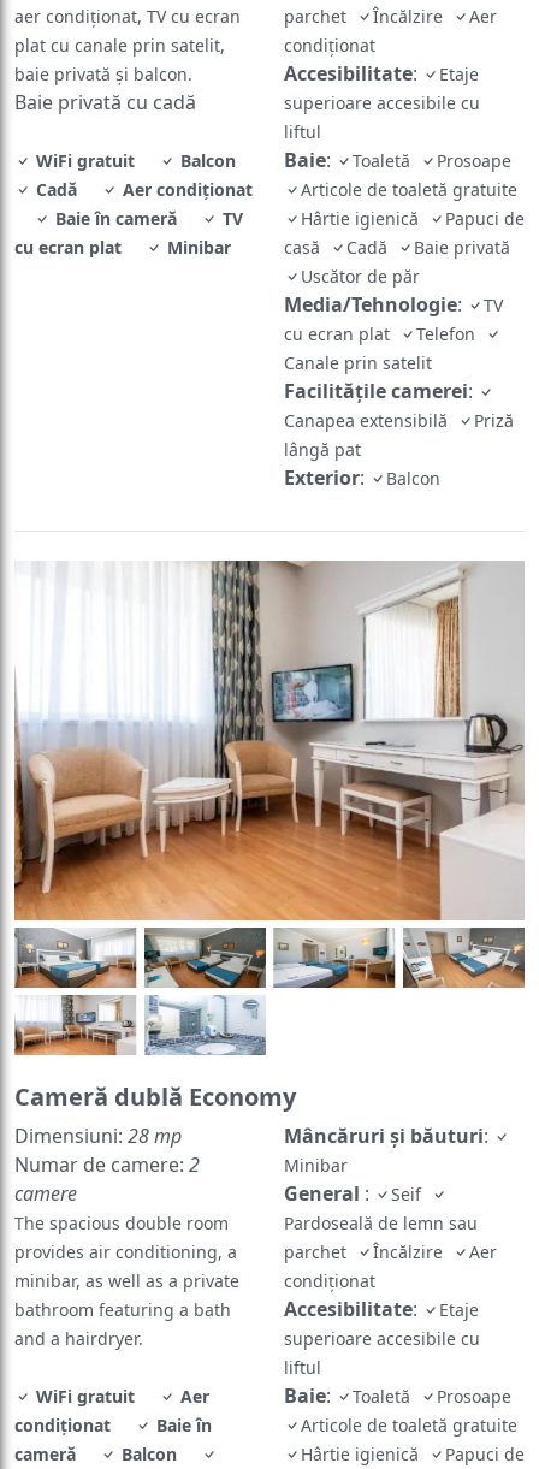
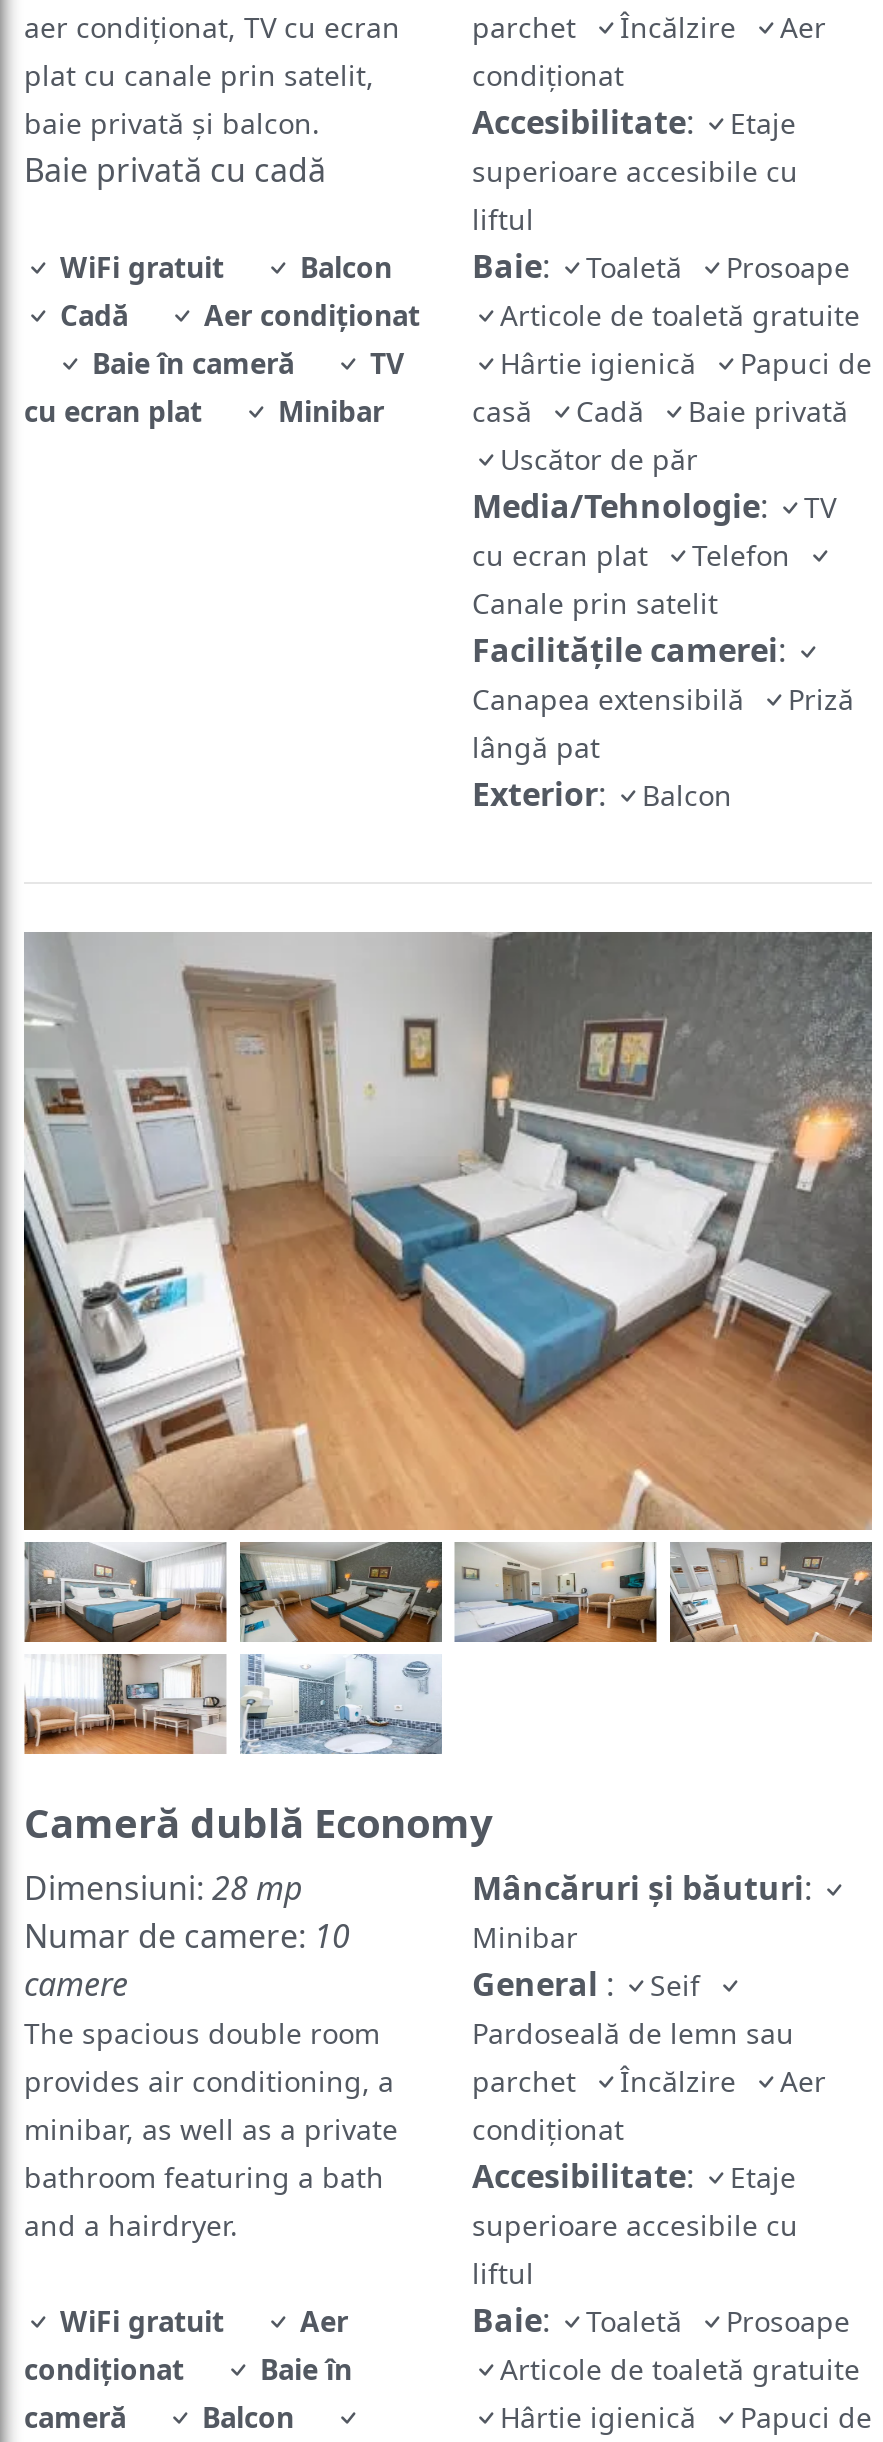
- [image]
+ [image]

- Numar de camere: 2
+ Numar de camere: 10
